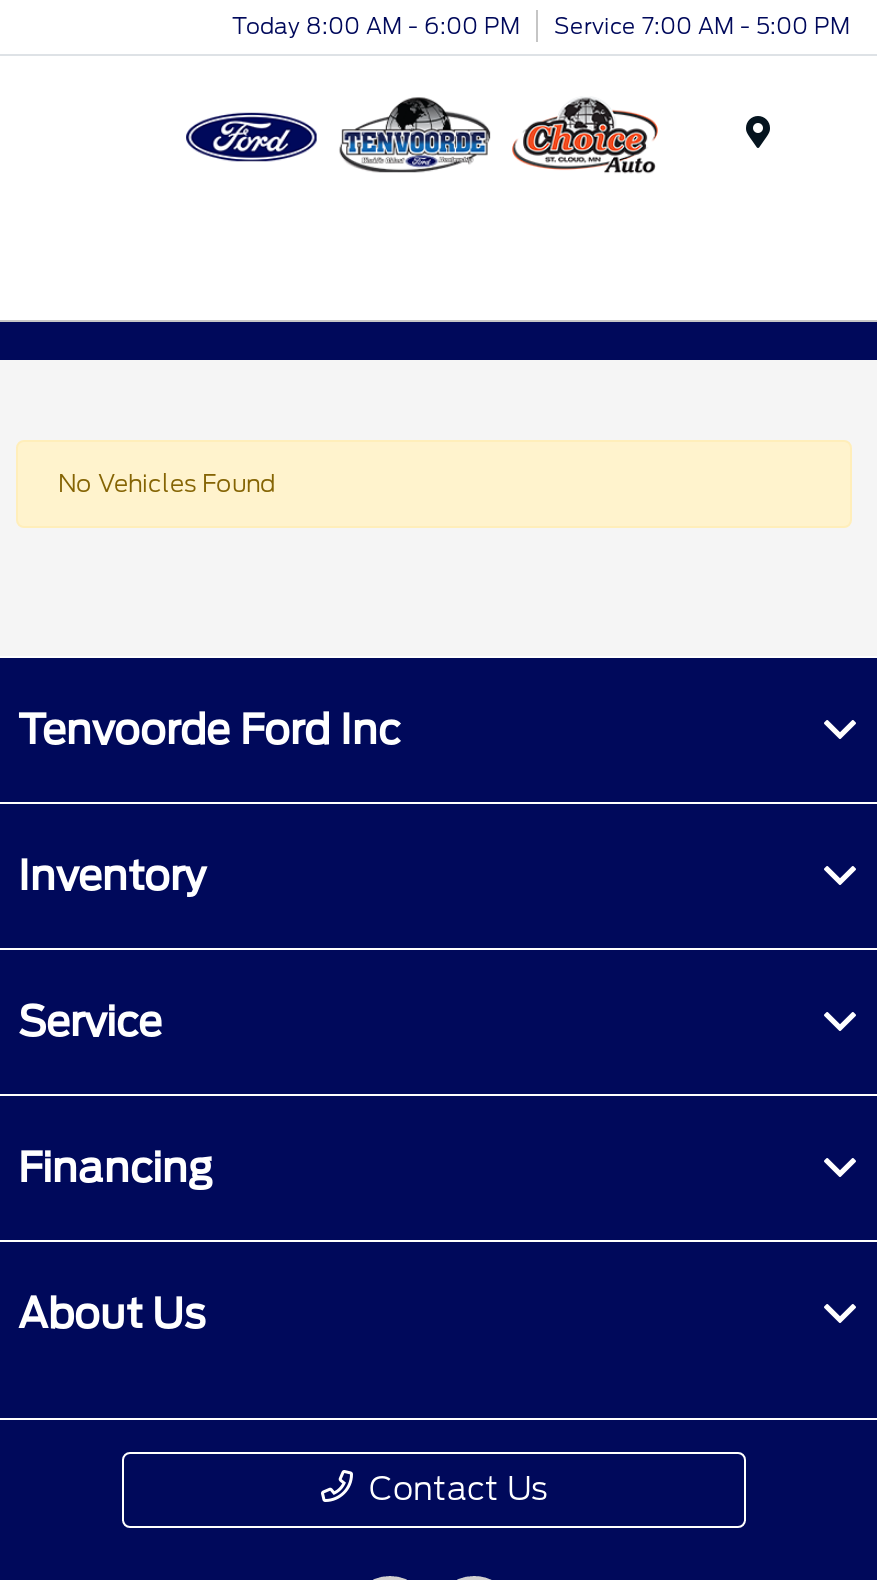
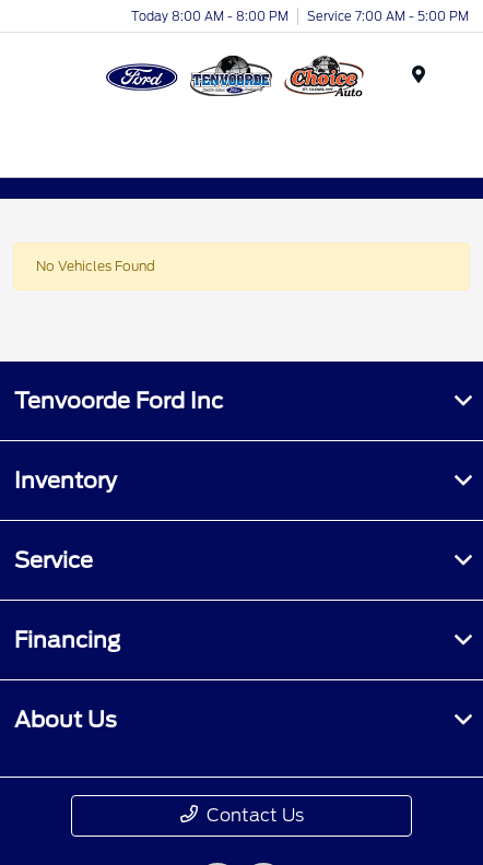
- Today 8:00 AM - 6:00 PM Service 7:00 AM - 5:00 PM
+ Today 8:00 AM - 8:00 PM Service 7:00 AM - 5:00 PM
